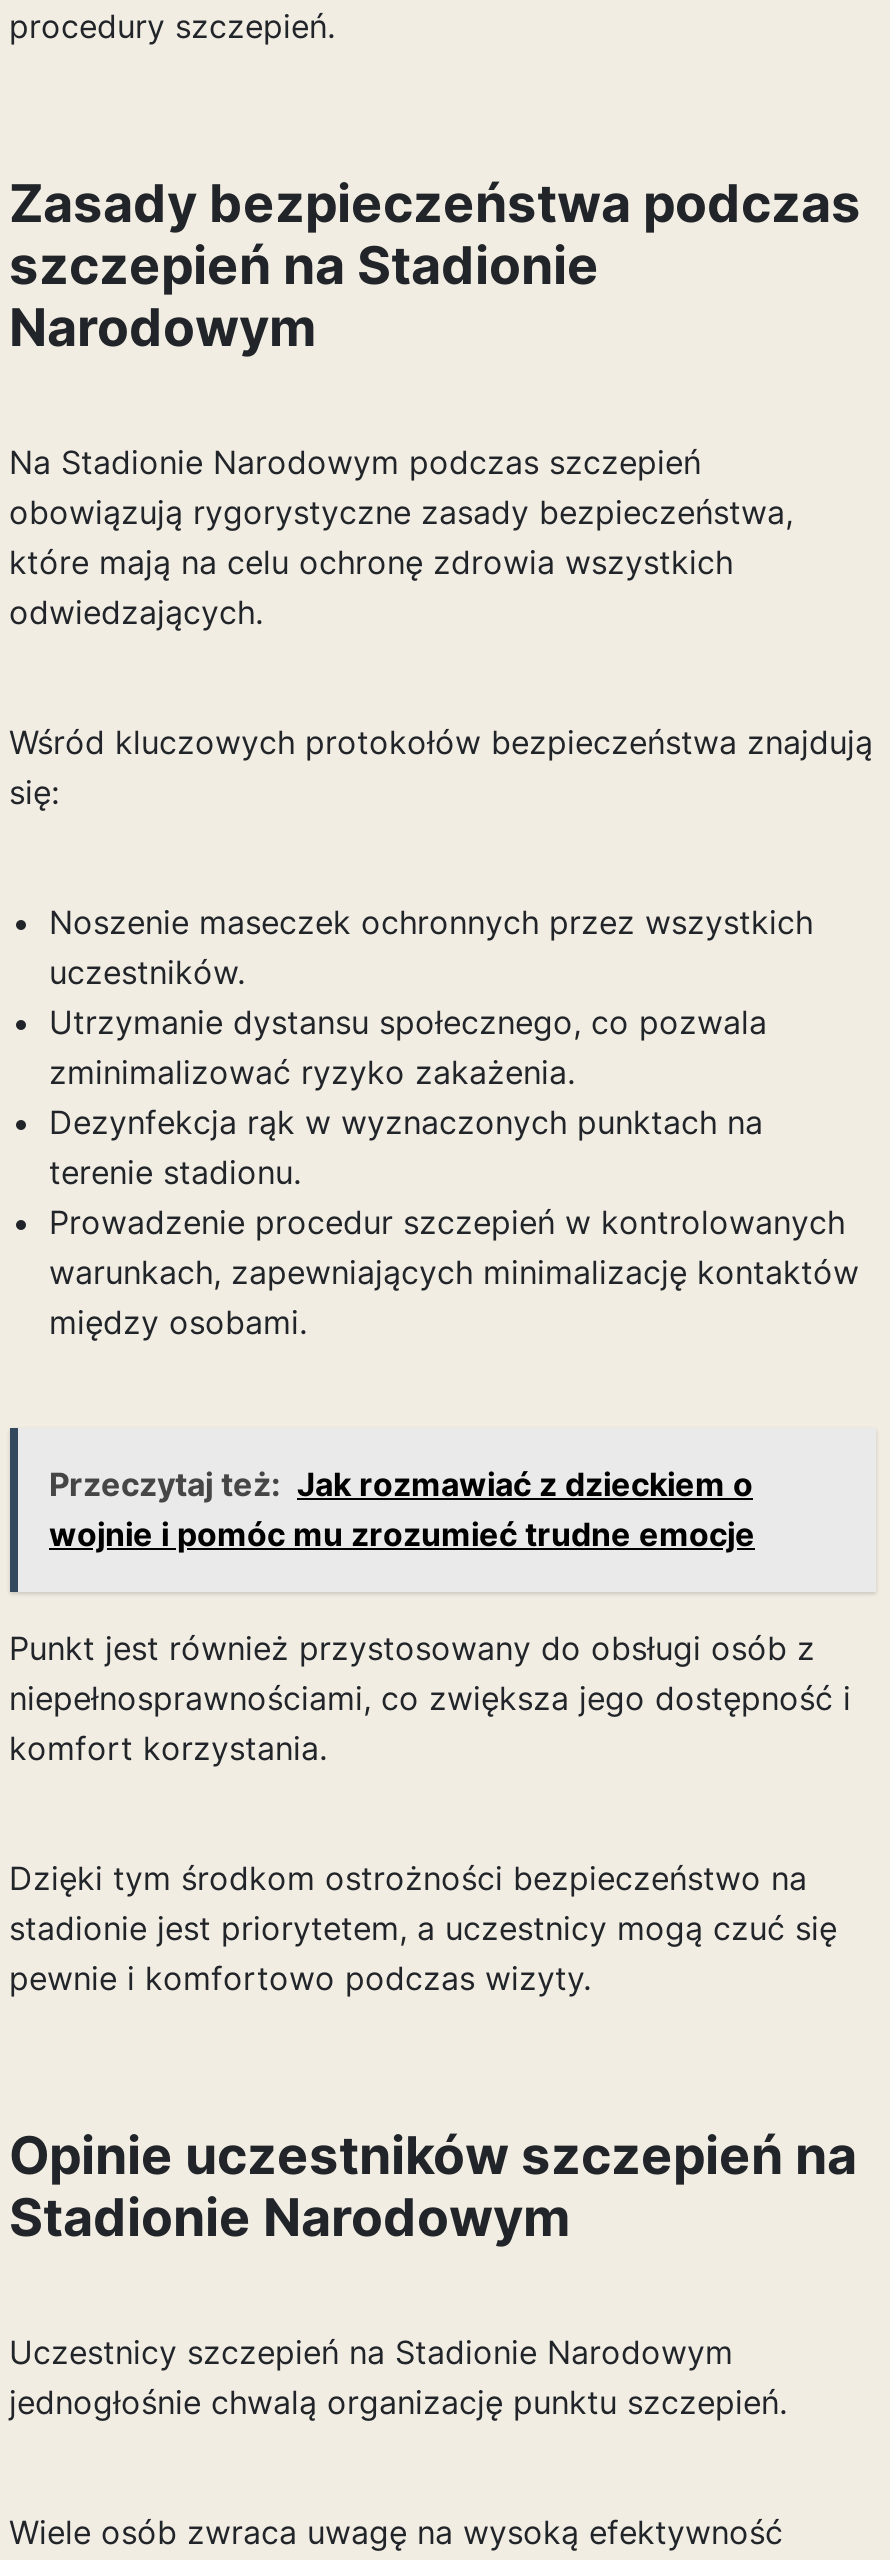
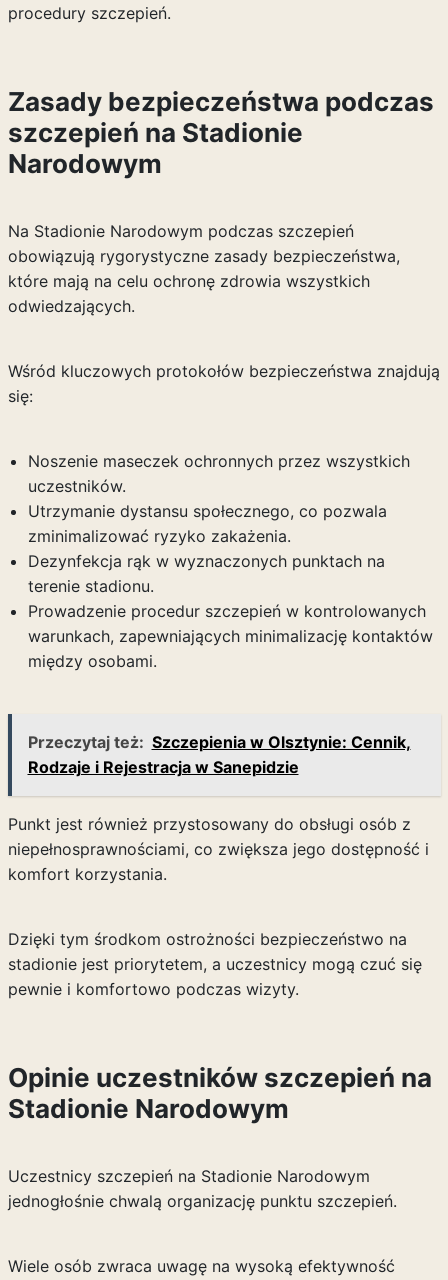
- Przeczytaj też: Jak rozmawiać z dzieckiem o
- wojnie i pomóc mu zrozumieć trudne emocje
+ Przeczytaj też: Szczepienia w Olsztynie: Cennik,
+ Rodzaje i Rejestracja w Sanepidzie
